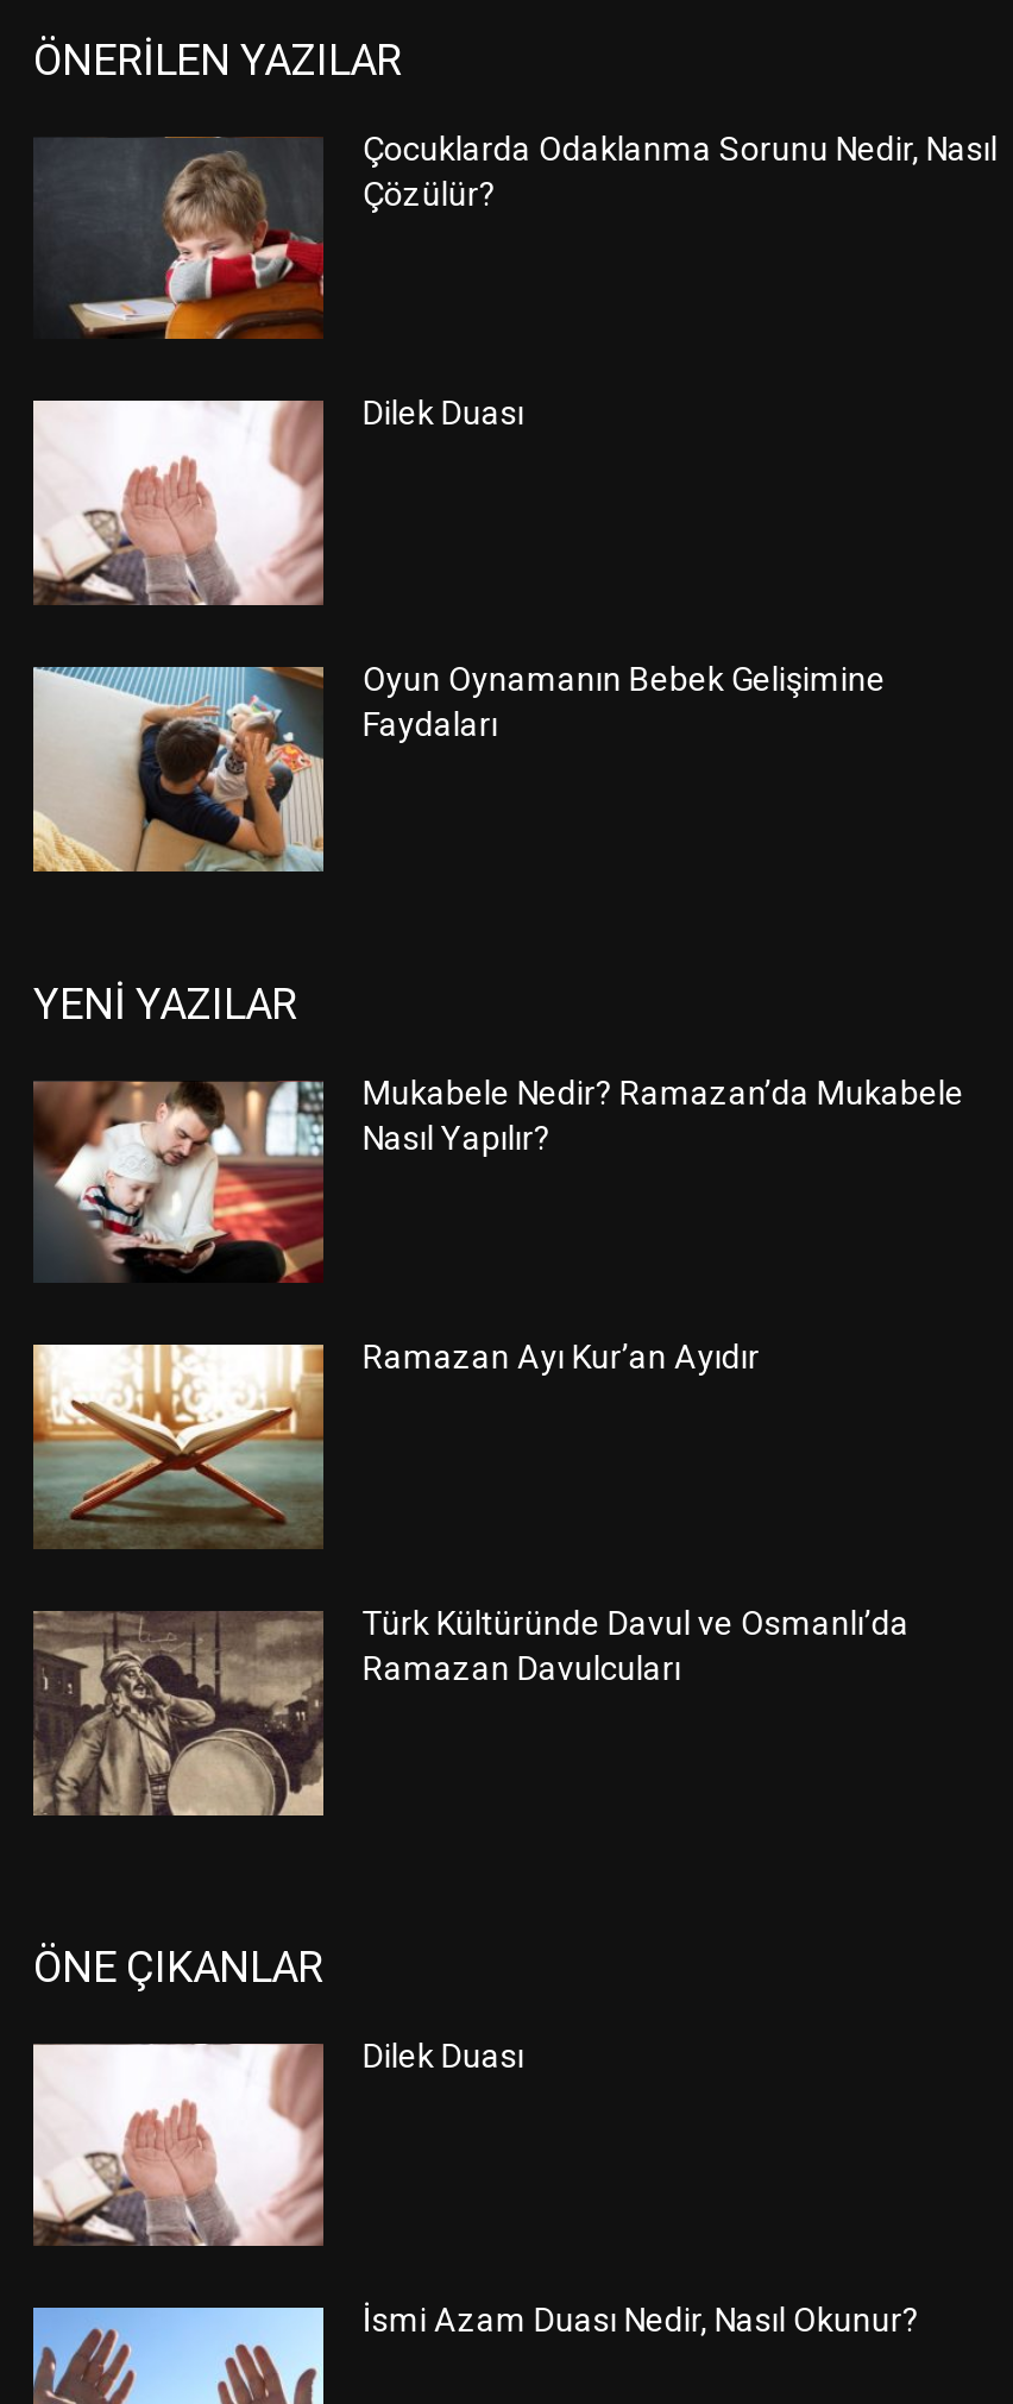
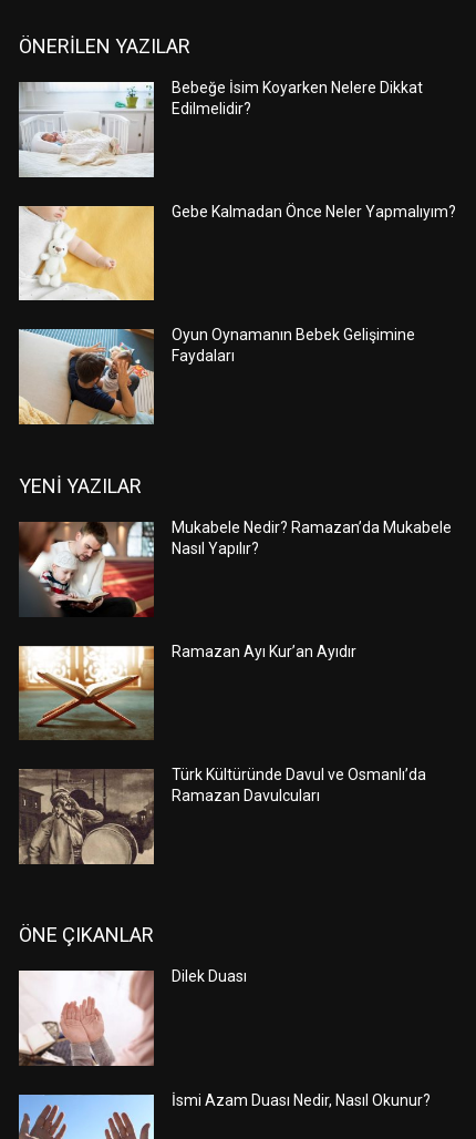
- [image]
- Çocuklarda Odaklanma Sorunu Nedir, Nasıl
- Çözülür?
+ [image]
+ Bebeğe İsim Koyarken Nelere Dikkat
+ Edilmelidir?

- [image]
- Dilek Duası
+ [image]
+ Gebe Kalmadan Önce Neler Yapmalıyım?
